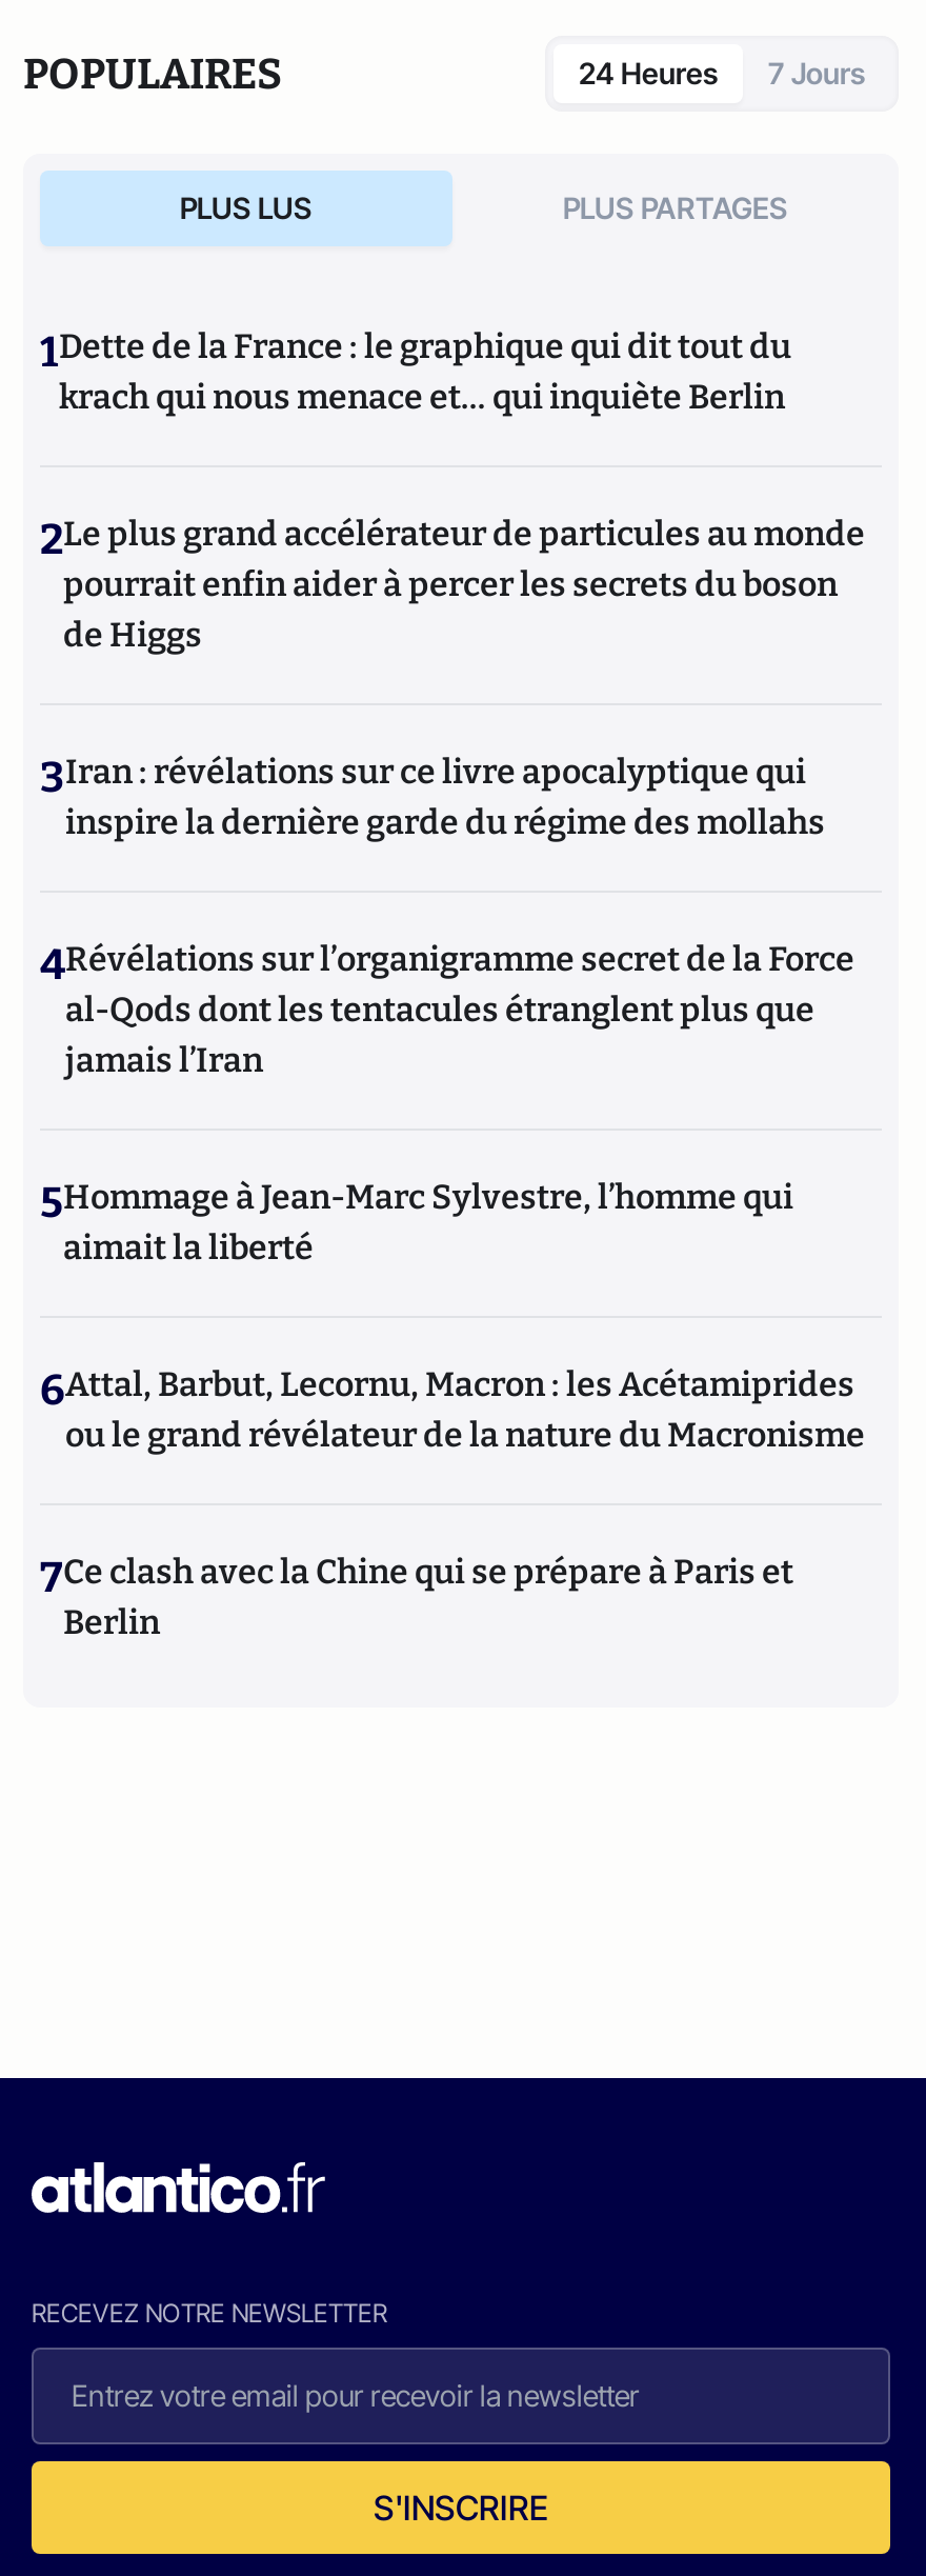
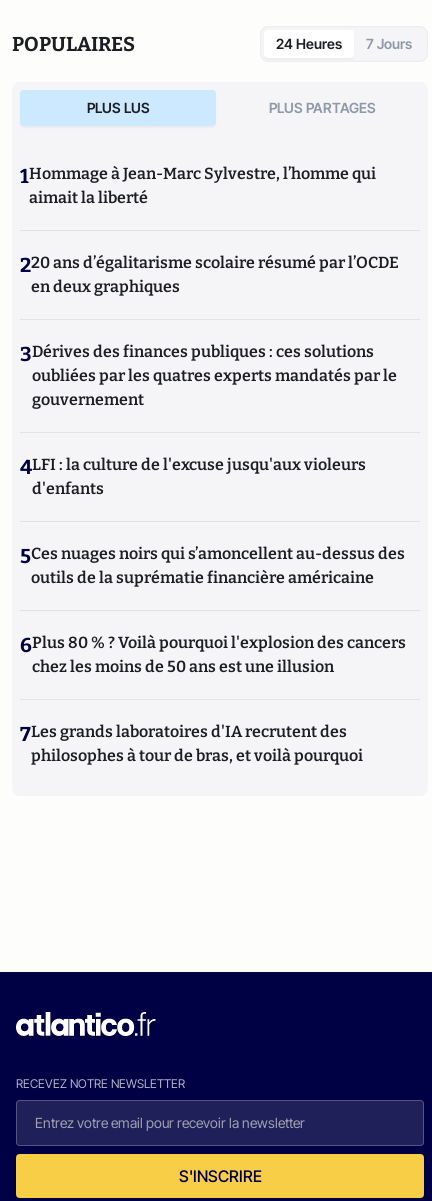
- 1Dette de la France : le graphique qui dit tout du
- krach qui nous menace et… qui inquiète Berlin
- 2Le plus grand accélérateur de particules au monde
- pourrait enfin aider à percer les secrets du boson
- de Higgs
- 3Iran : révélations sur ce livre apocalyptique qui
- inspire la dernière garde du régime des mollahs
- 4Révélations sur l’organigramme secret de la Force
- al-Qods dont les tentacules étranglent plus que
- jamais l’Iran
- 5Hommage à Jean-Marc Sylvestre, l’homme qui
+ 1Hommage à Jean-Marc Sylvestre, l’homme qui

moved up: aimait la liberté

- 6Attal, Barbut, Lecornu, Macron : les Acétamiprides
- ou le grand révélateur de la nature du Macronisme
- 7Ce clash avec la Chine qui se prépare à Paris et
- Berlin
+ 220 ans d’égalitarisme scolaire résumé par l’OCDE
+ en deux graphiques
+ 3Dérives des finances publiques : ces solutions
+ oubliées par les quatres experts mandatés par le
+ gouvernement
+ 4LFI : la culture de l'excuse jusqu'aux violeurs
+ d'enfants
+ 5Ces nuages noirs qui s’amoncellent au-dessus des
+ outils de la suprématie financière américaine
+ 6Plus 80 % ? Voilà pourquoi l'explosion des cancers
+ chez les moins de 50 ans est une illusion
+ 7Les grands laboratoires d'IA recrutent des
+ philosophes à tour de bras, et voilà pourquoi
